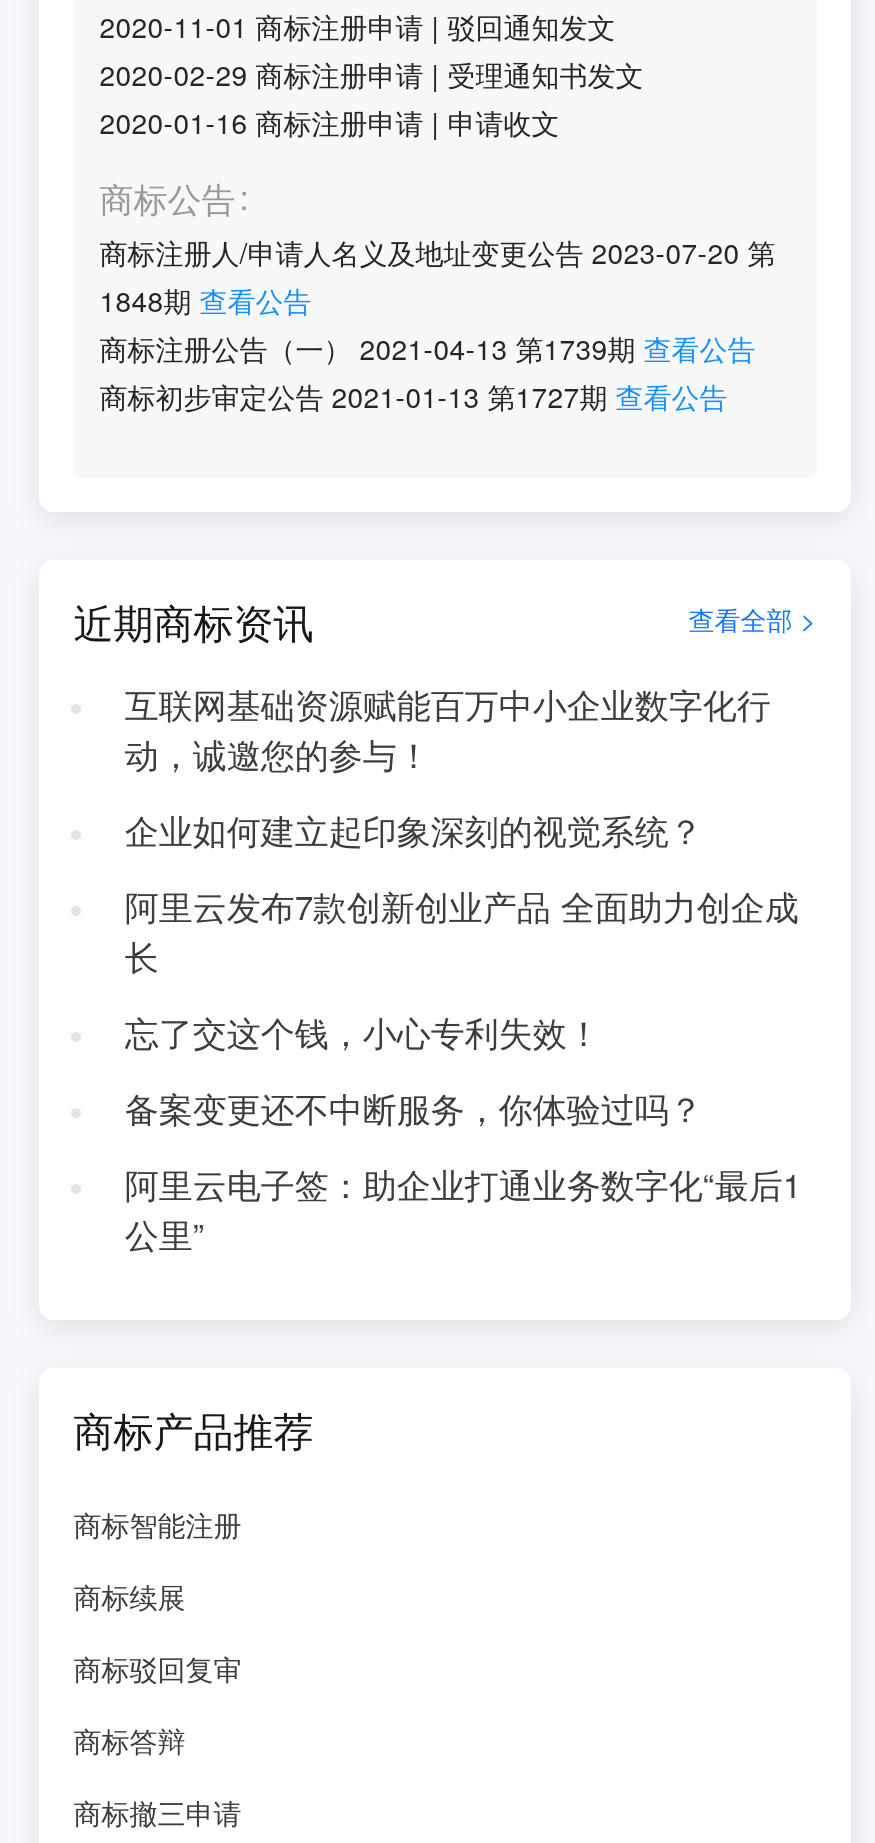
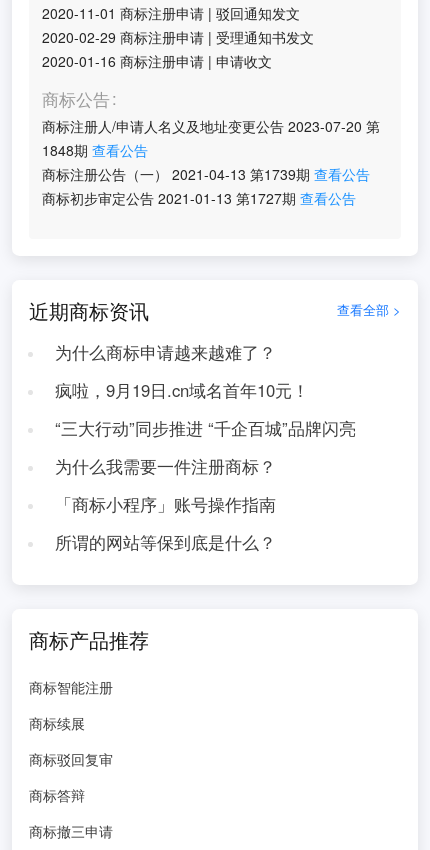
- 互联网基础资源赋能百万中小企业数字化行
- 动，诚邀您的参与！
+ 为什么商标申请越来越难了？

- 企业如何建立起印象深刻的视觉系统？
+ 疯啦，9月19日.cn域名首年10元！

- 阿里云发布7款创新创业产品 全面助力创企成
- 长
+ “三大行动”同步推进 “千企百城”品牌闪亮

- 忘了交这个钱，小心专利失效！
+ 为什么我需要一件注册商标？

- 备案变更还不中断服务，你体验过吗？
+ 「商标小程序」账号操作指南

- 阿里云电子签：助企业打通业务数字化“最后1
- 公里”
+ 所谓的网站等保到底是什么？
